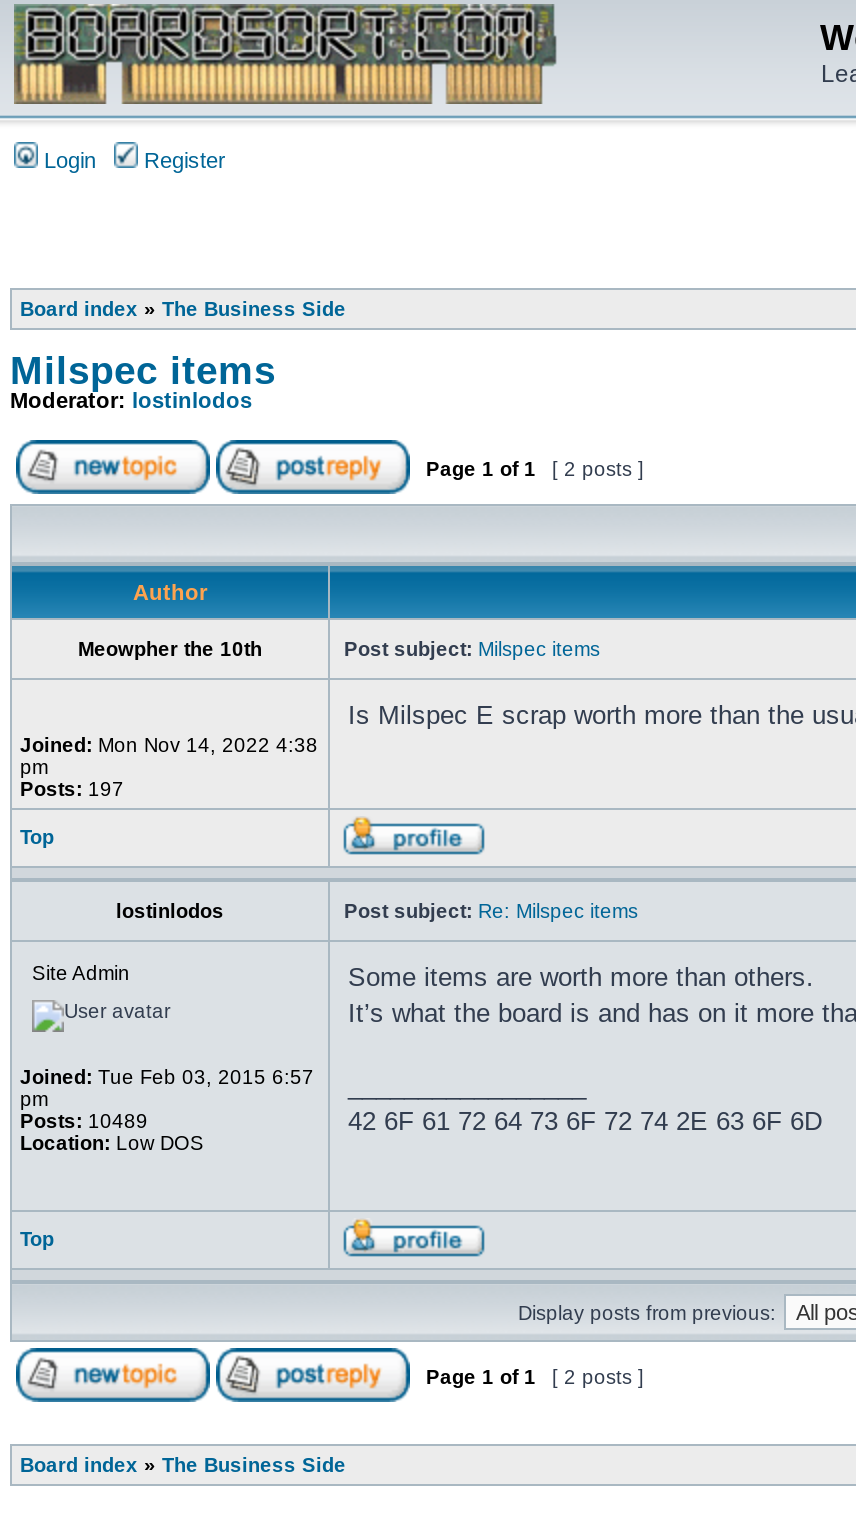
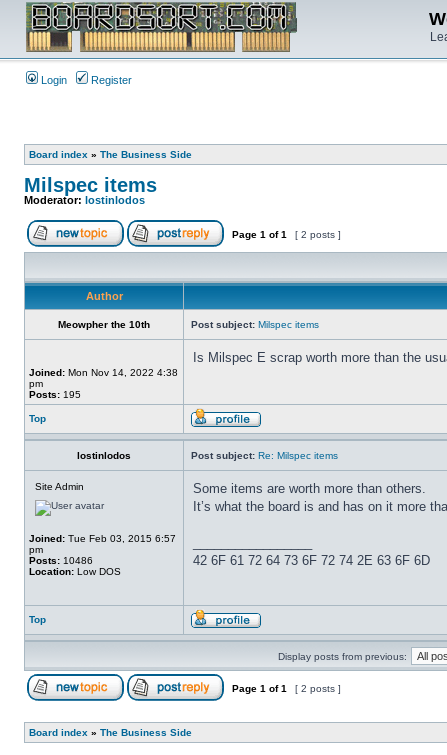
- Posts: 197
+ Posts: 195

- Posts: 10489
+ Posts: 10486
